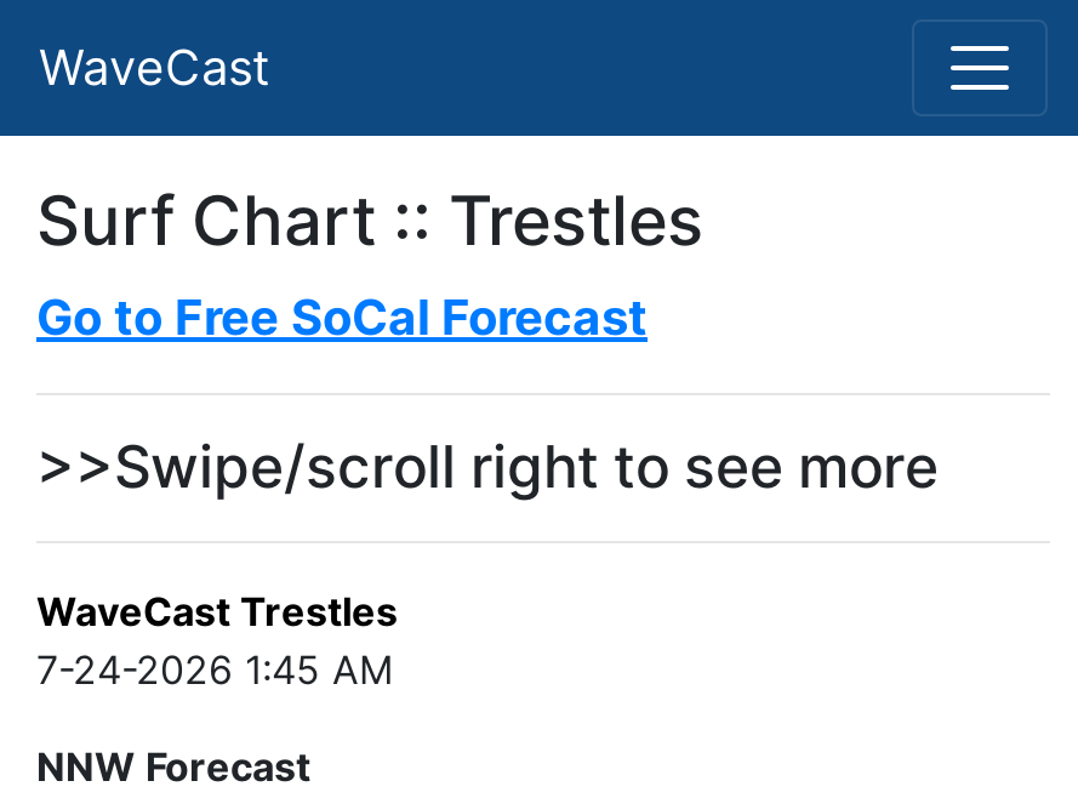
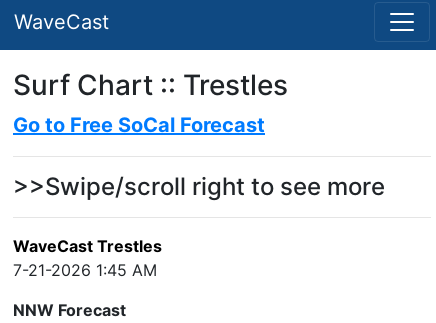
- 7-24-2026 1:45 AM
+ 7-21-2026 1:45 AM
